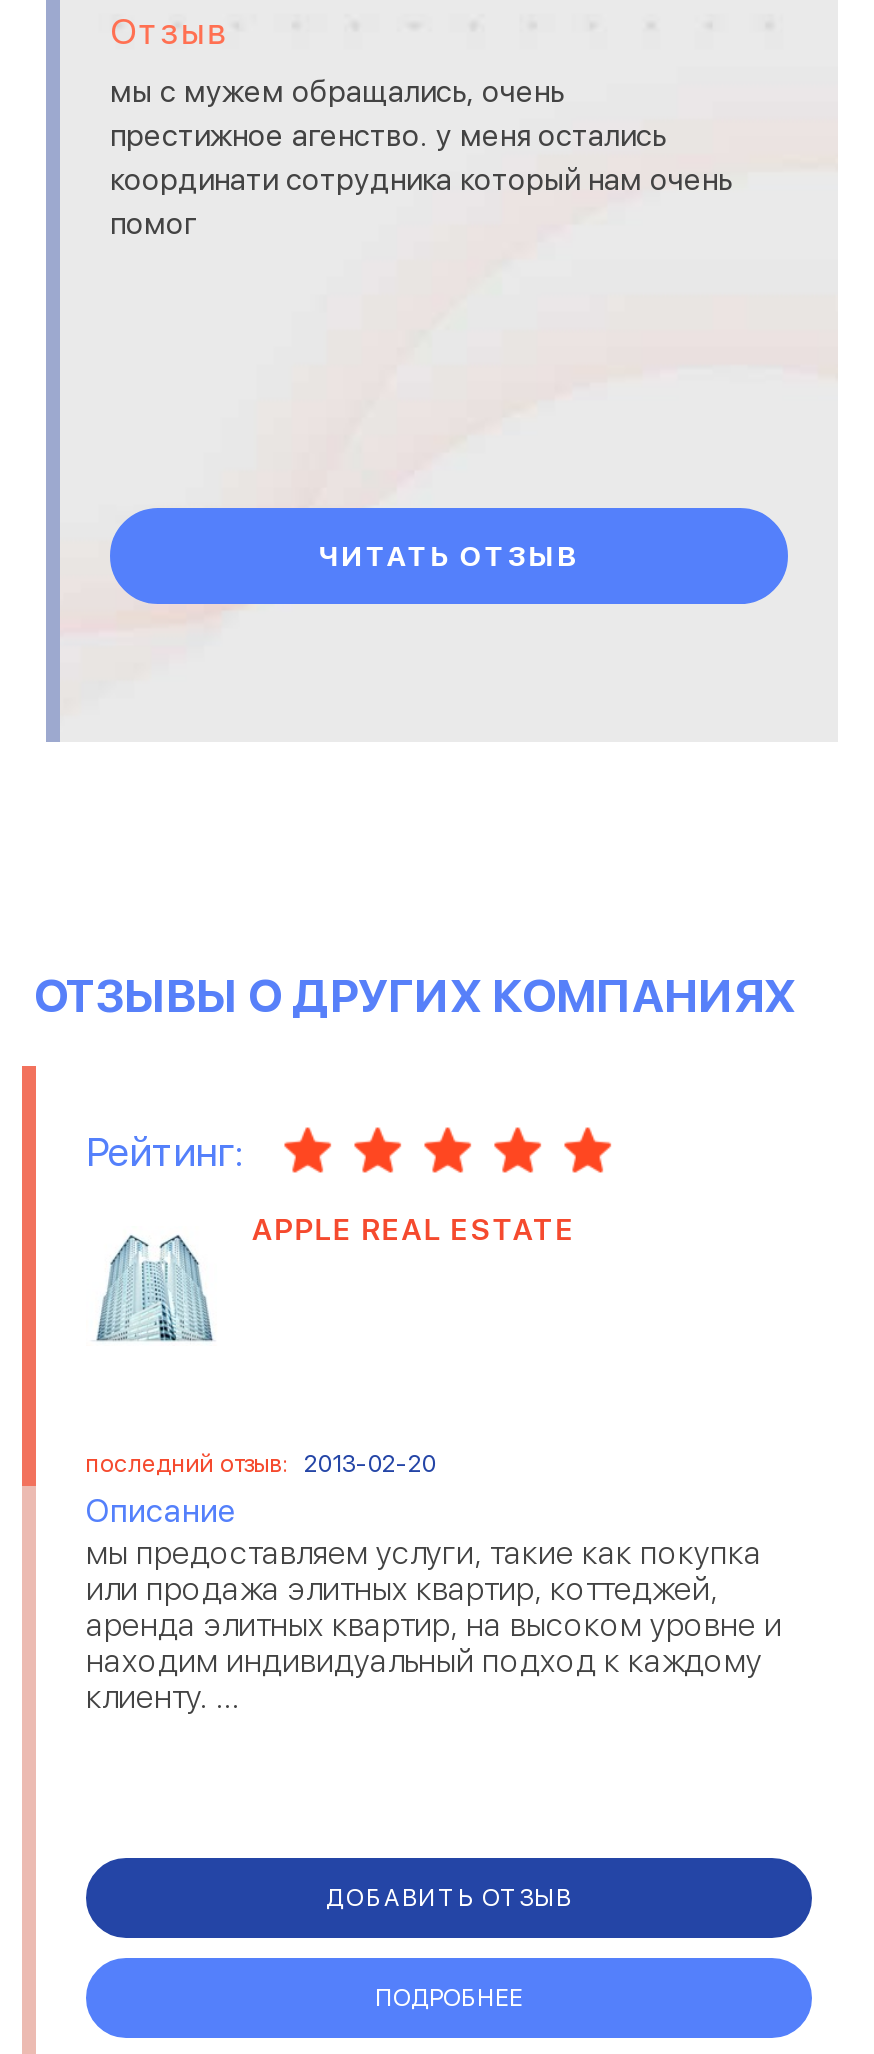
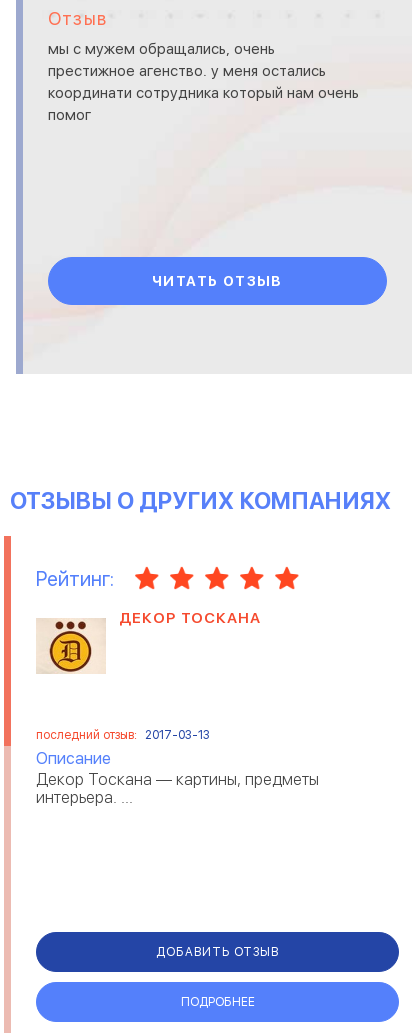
- [image]
- APPLE REAL ESTATE
+ [image]
+ ДЕКОР ТОСКАНА

- последний отзыв: 2013-02-20
+ последний отзыв: 2017-03-13

- мы предоставляем услуги, такие как покупка
- или продажа элитных квартир, коттеджей,
- аренда элитных квартир, на высоком уровне и
- находим индивидуальный подход к каждому
- клиенту. ...
+ Декор Тоскана — картины, предметы
+ интерьера. ...
